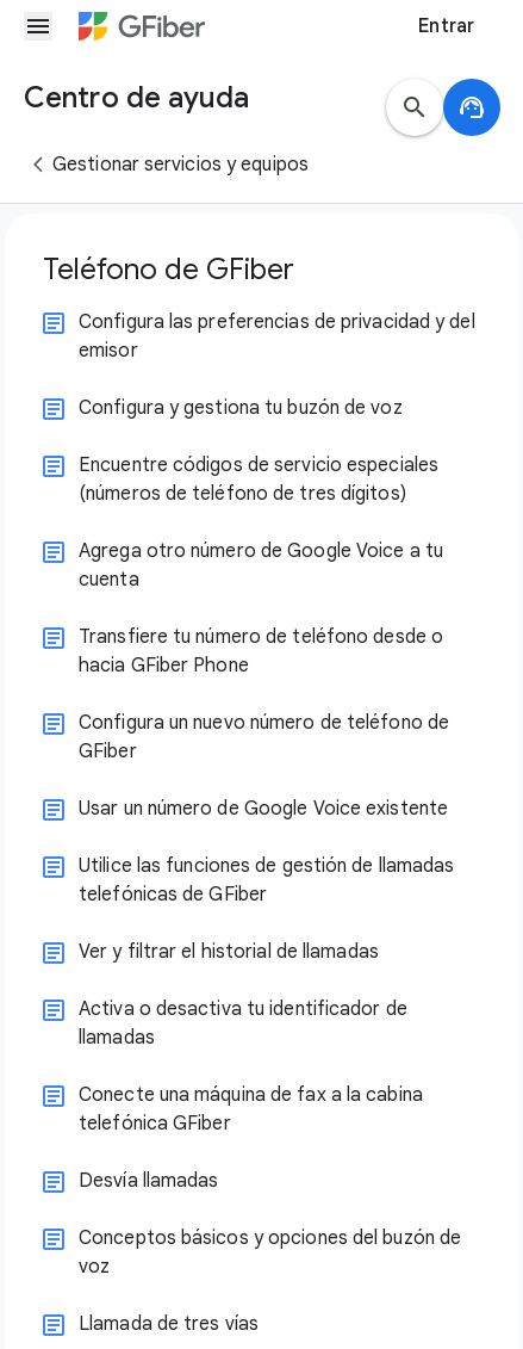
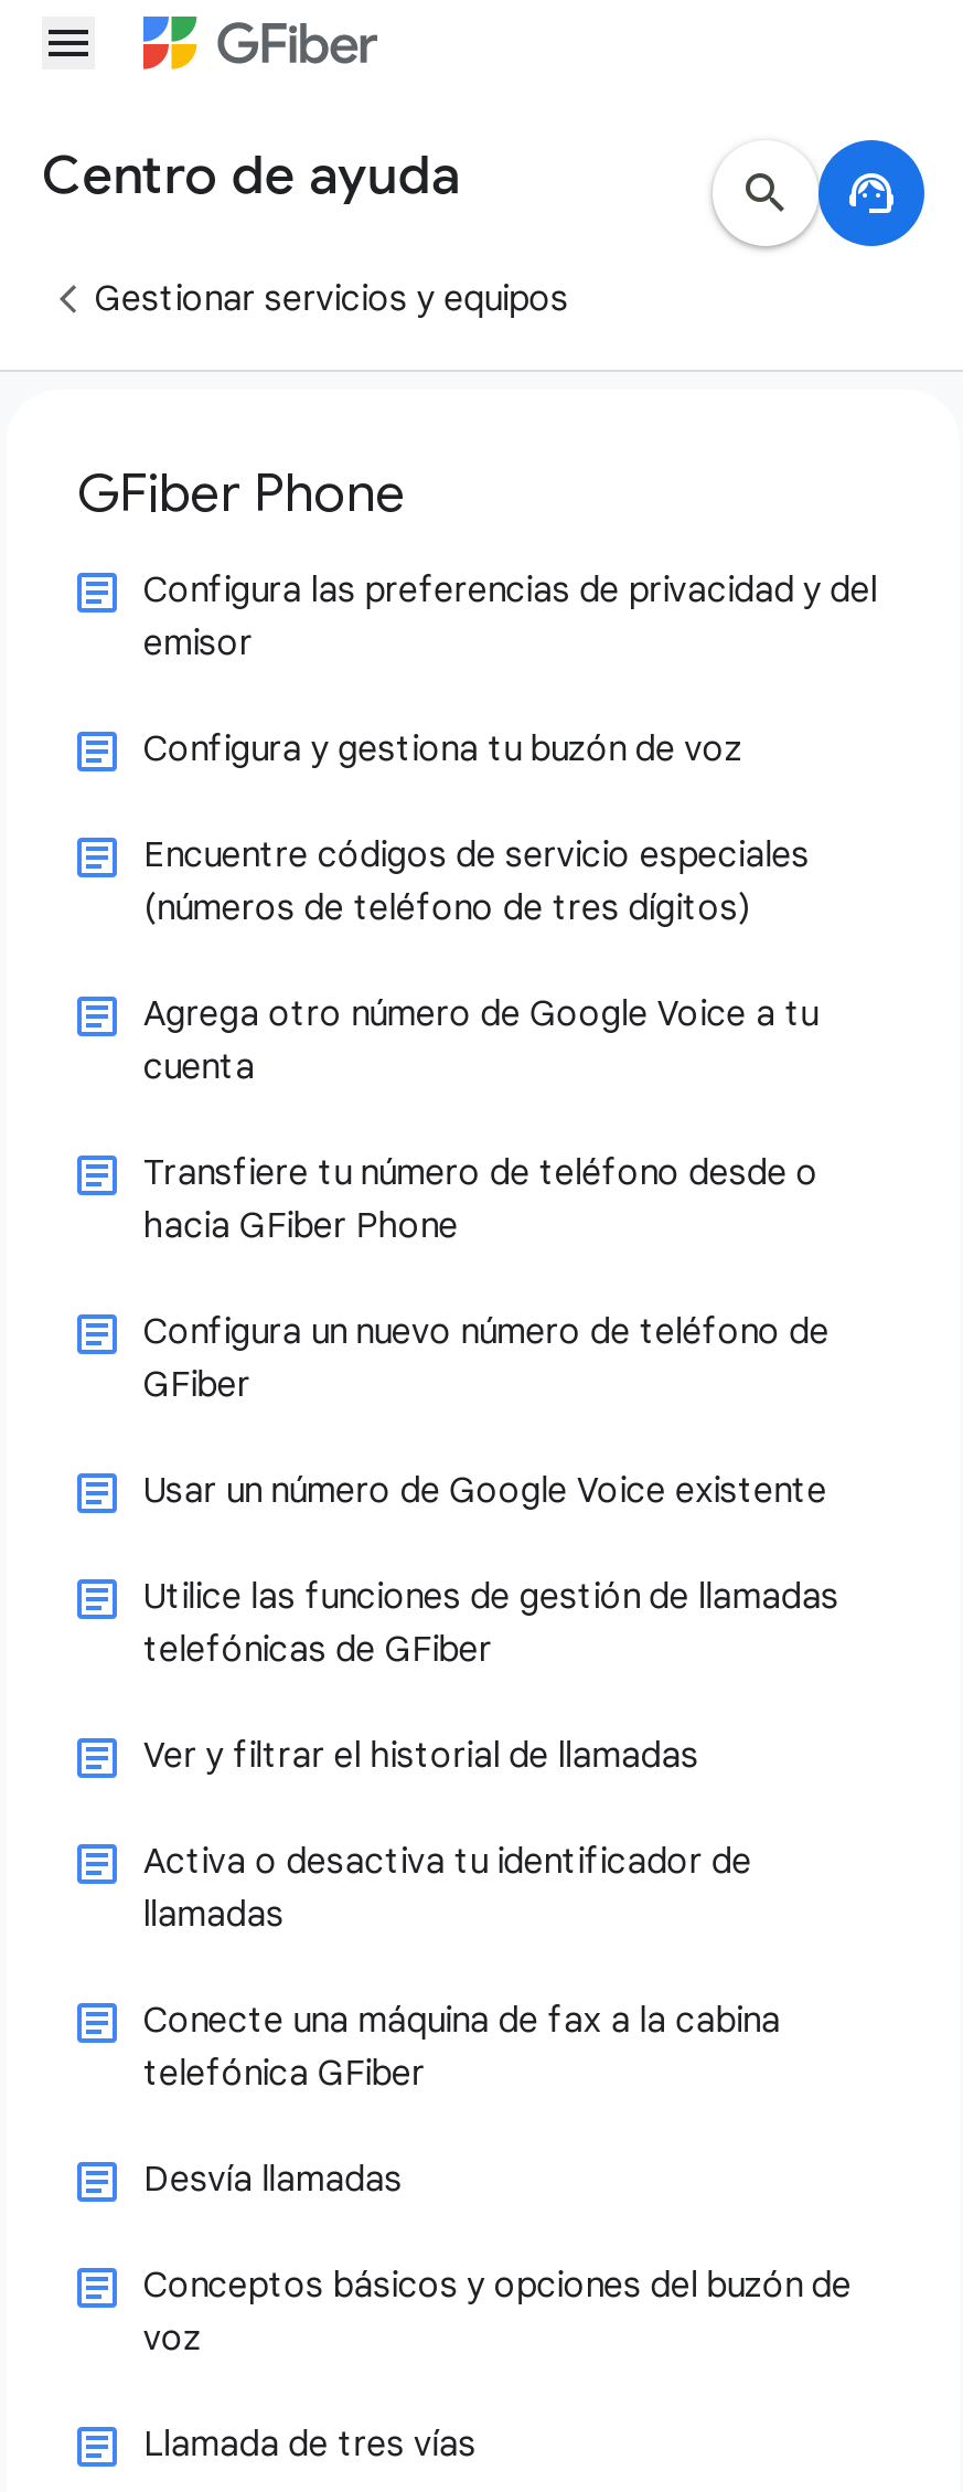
- Entrar

- Teléfono de GFiber
+ GFiber Phone
